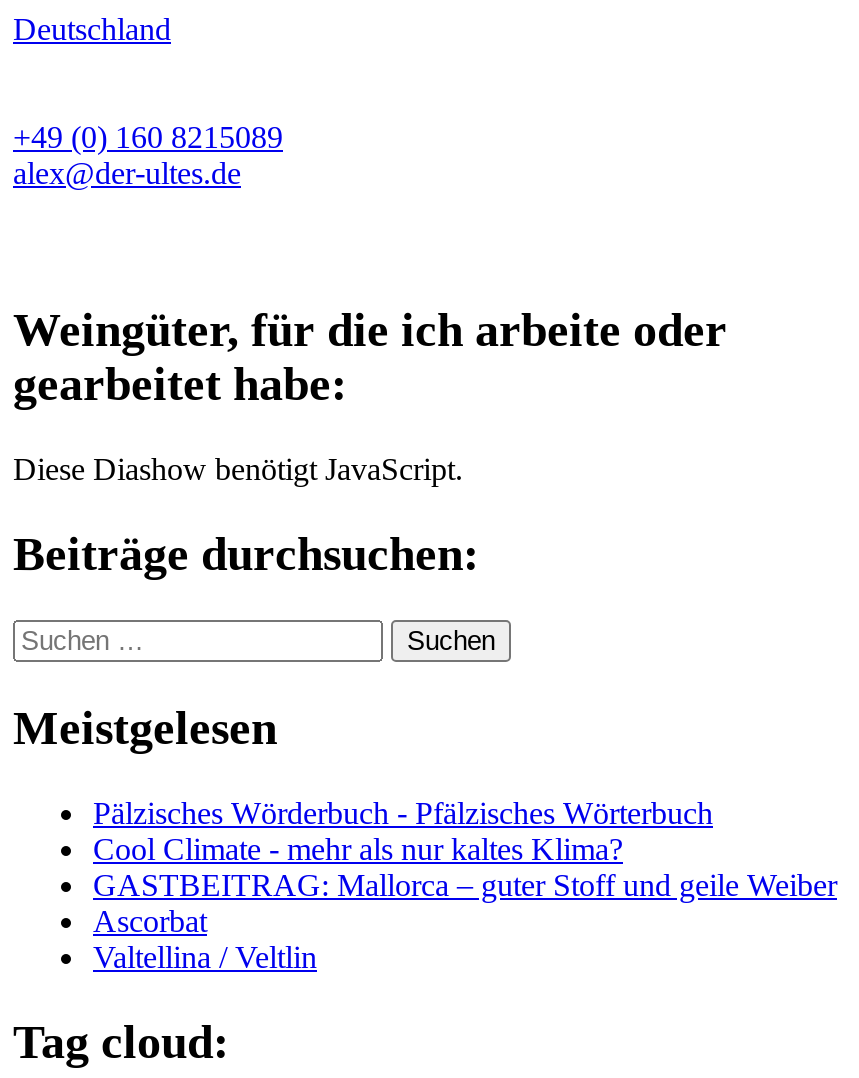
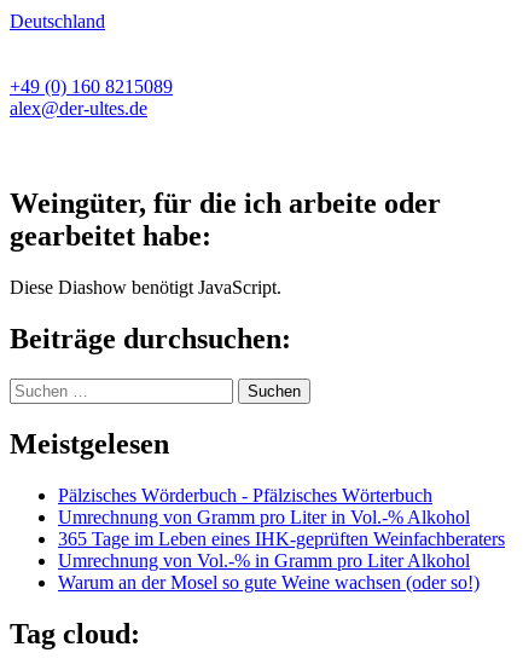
- Cool Climate - mehr als nur kaltes Klima?
- GASTBEITRAG: Mallorca – guter Stoff und geile Weiber
- Ascorbat
- Valtellina / Veltlin
+ Umrechnung von Gramm pro Liter in Vol.-% Alkohol
+ 365 Tage im Leben eines IHK-geprüften Weinfachberaters
+ Umrechnung von Vol.-% in Gramm pro Liter Alkohol
+ Warum an der Mosel so gute Weine wachsen (oder so!)
